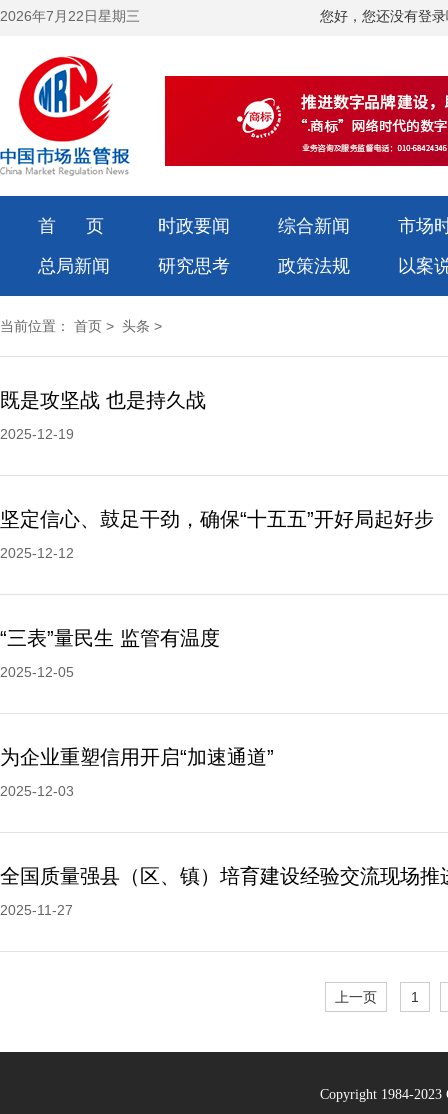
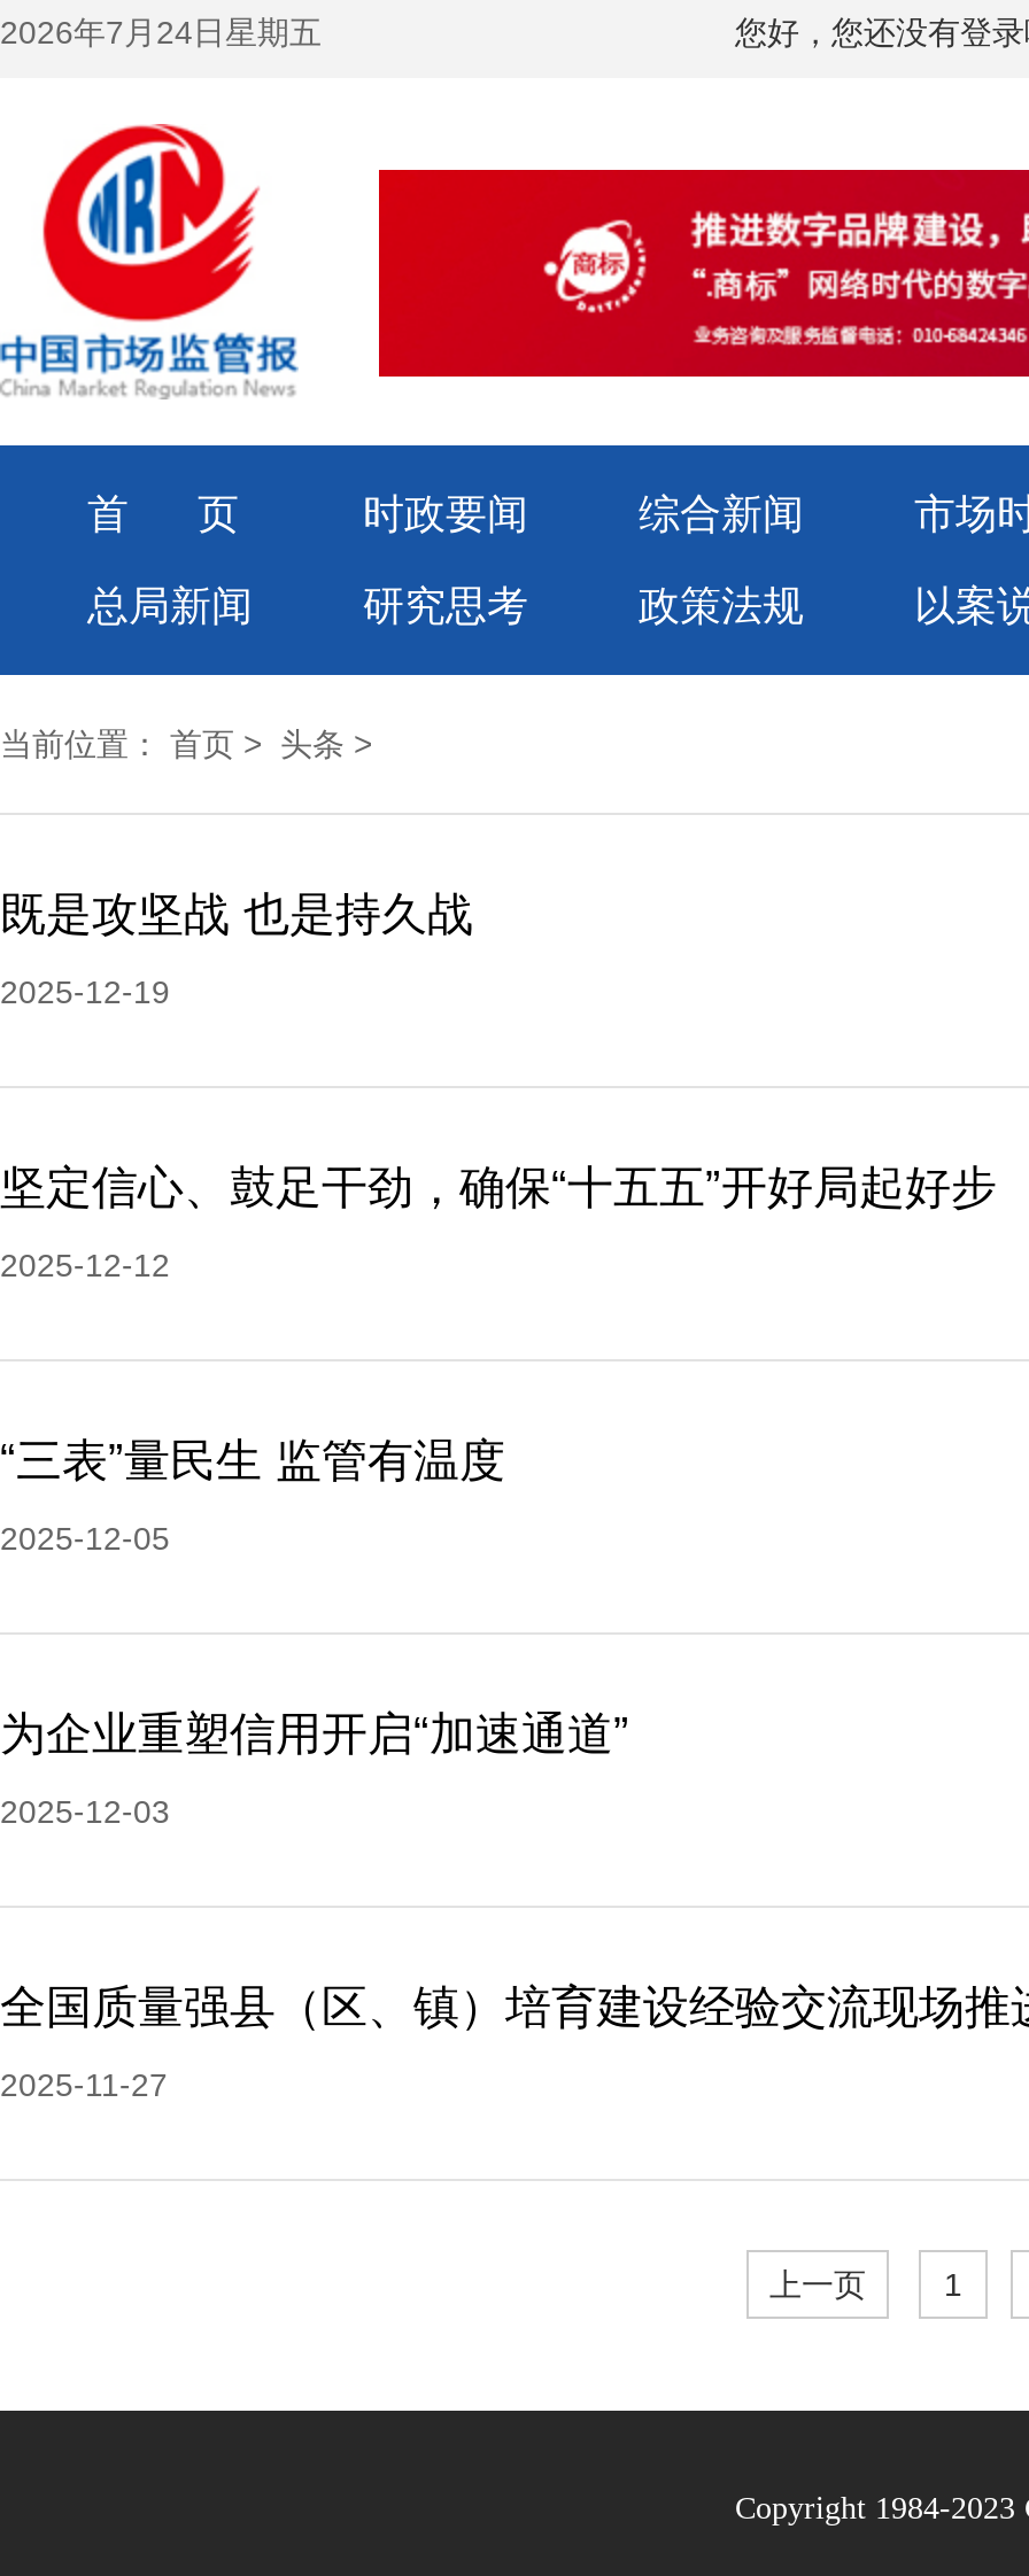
- 2026年7月22日星期三
+ 2026年7月24日星期五
